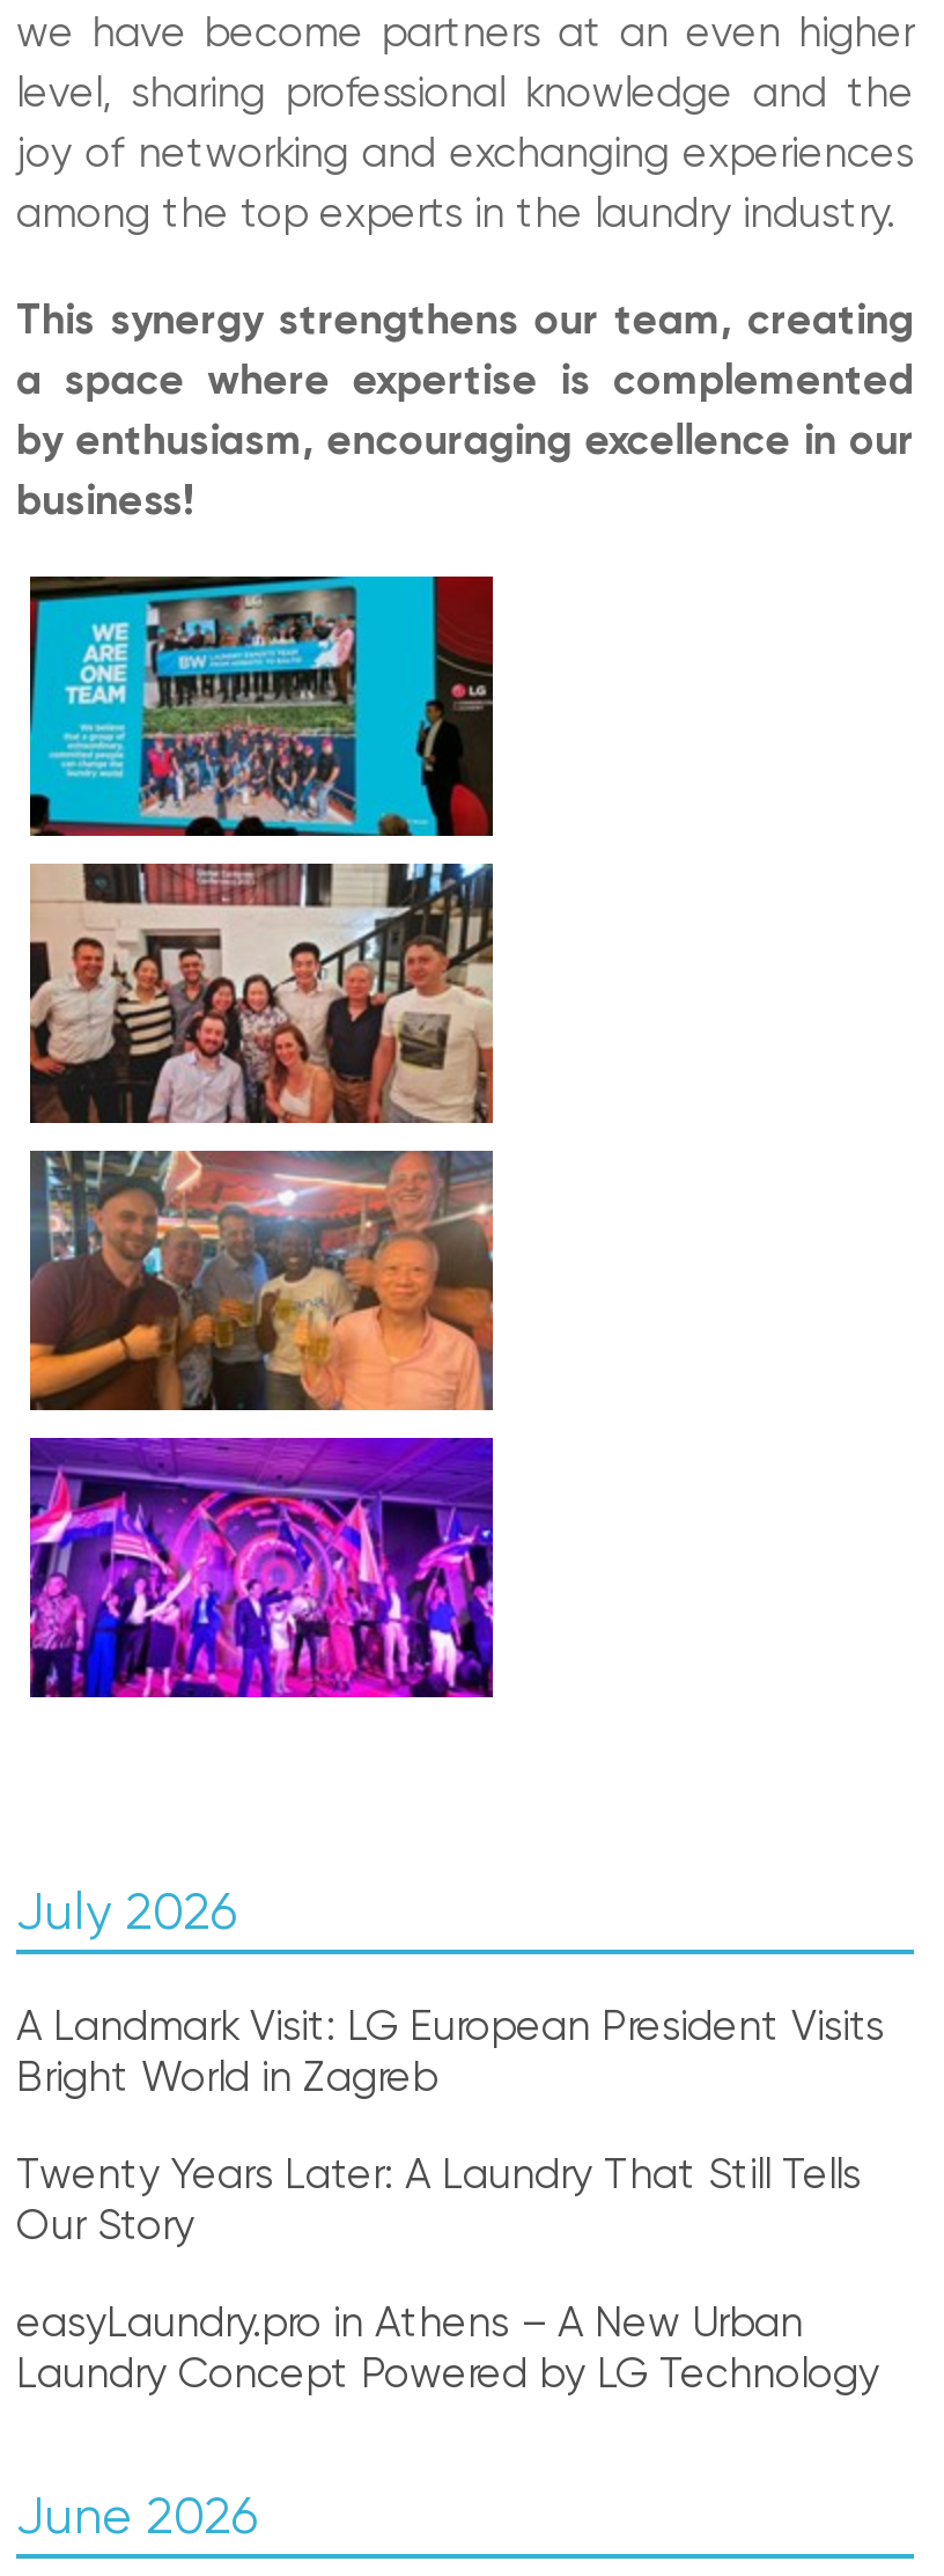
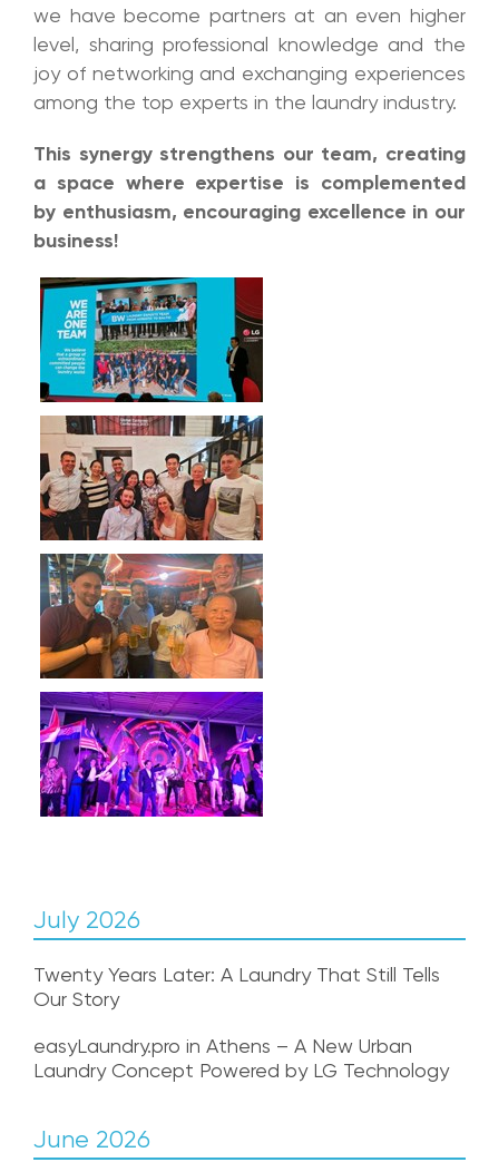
- A Landmark Visit: LG European President Visits
- Bright World in Zagreb
